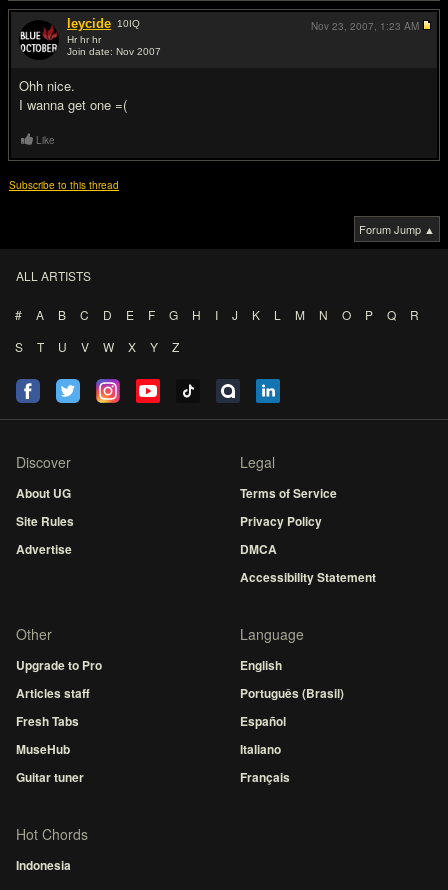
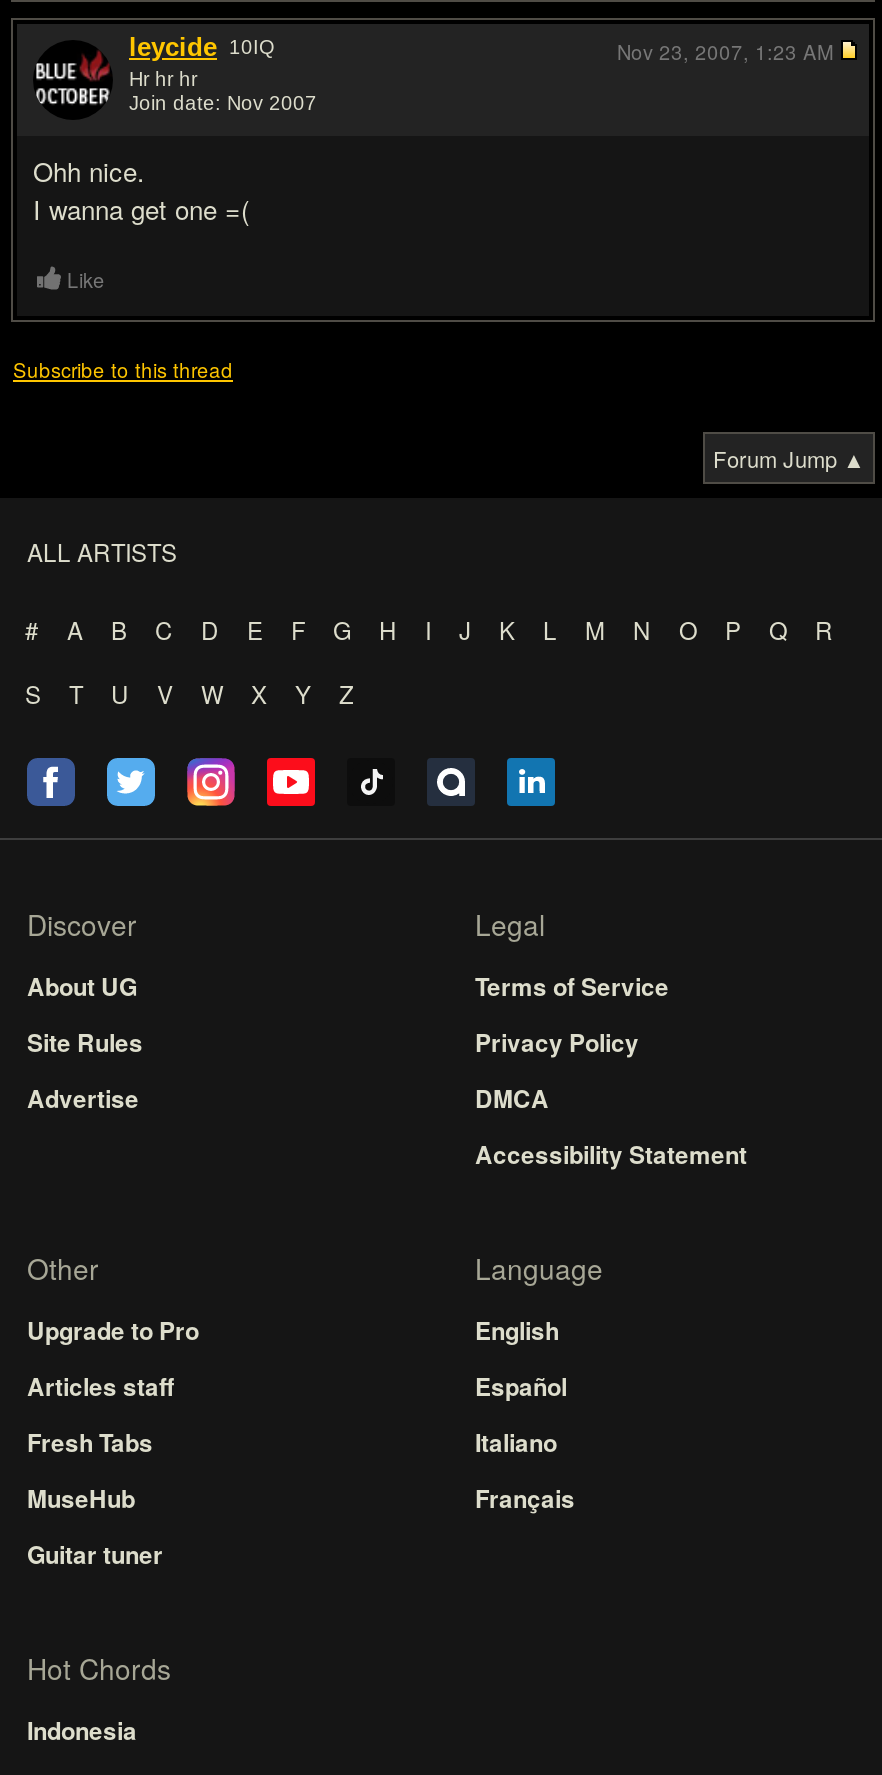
- Português (Brasil)

moved up: Español | Italiano | Français
